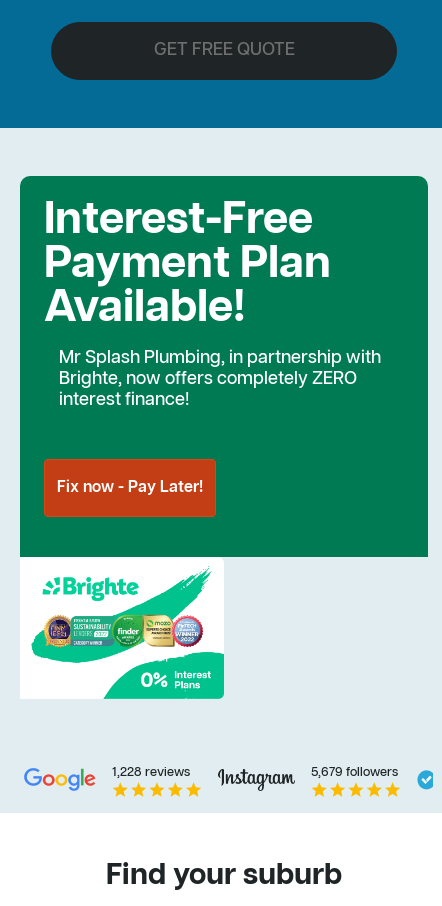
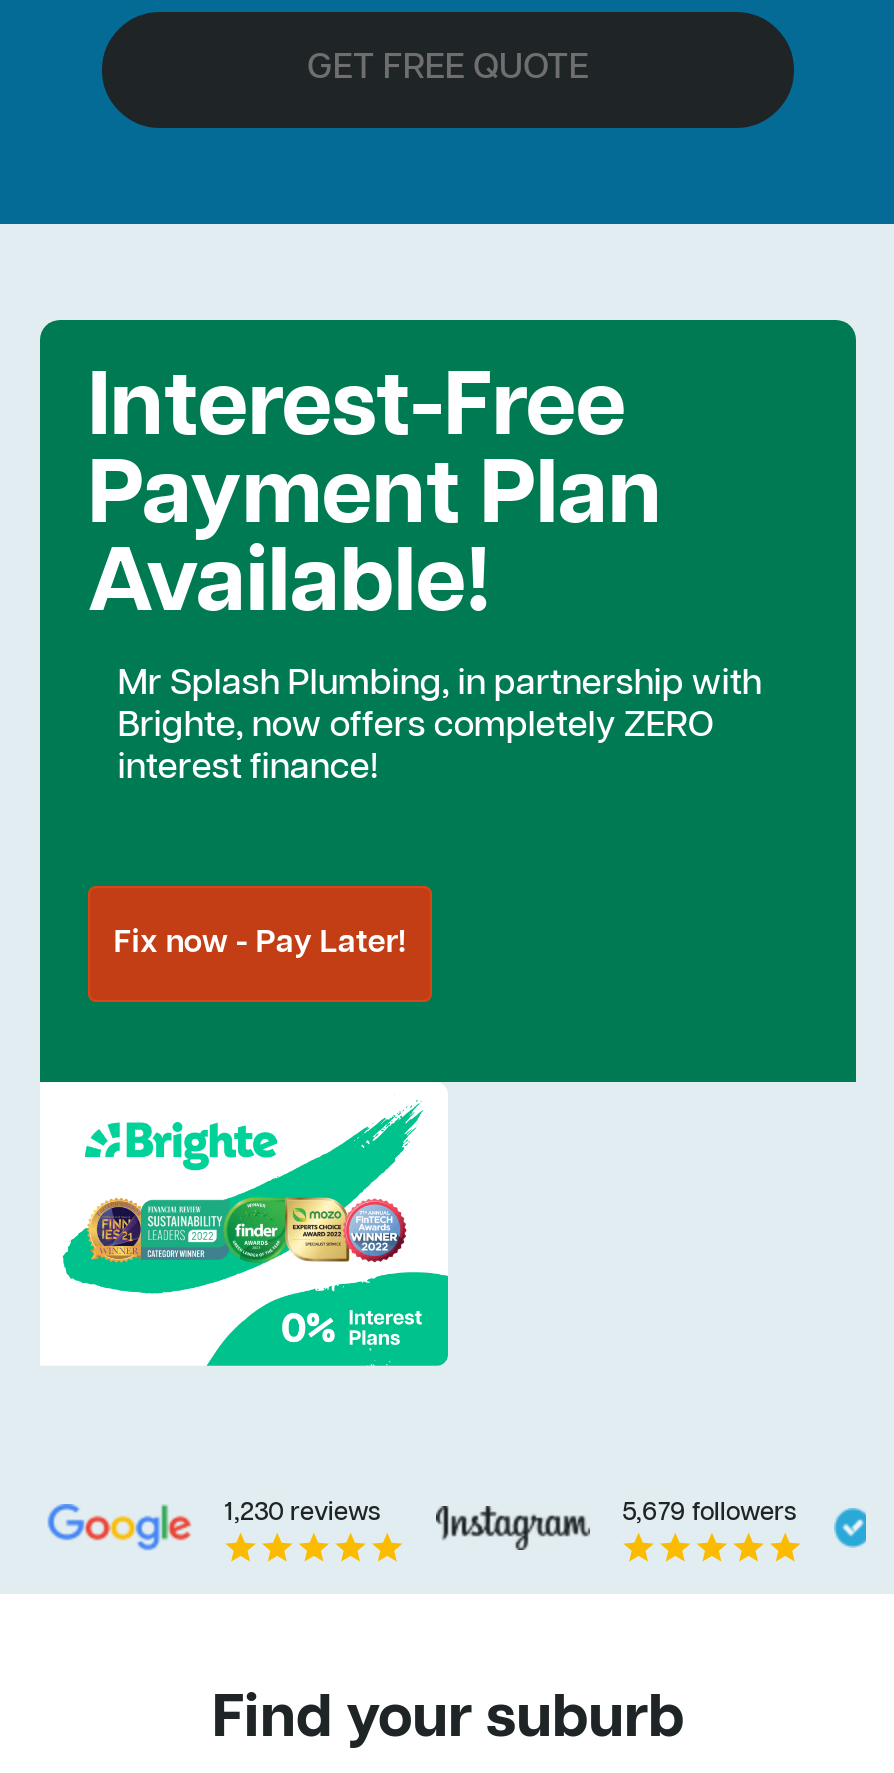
- 1,228 reviews
+ 1,230 reviews
